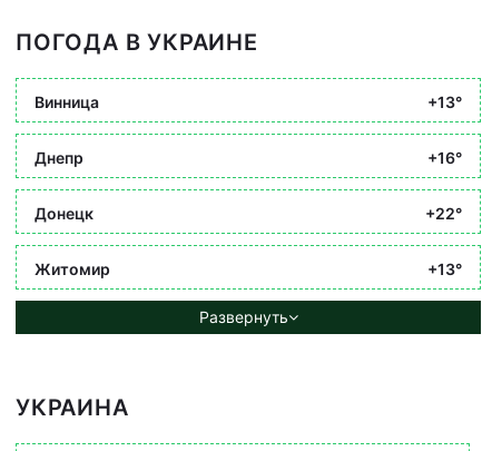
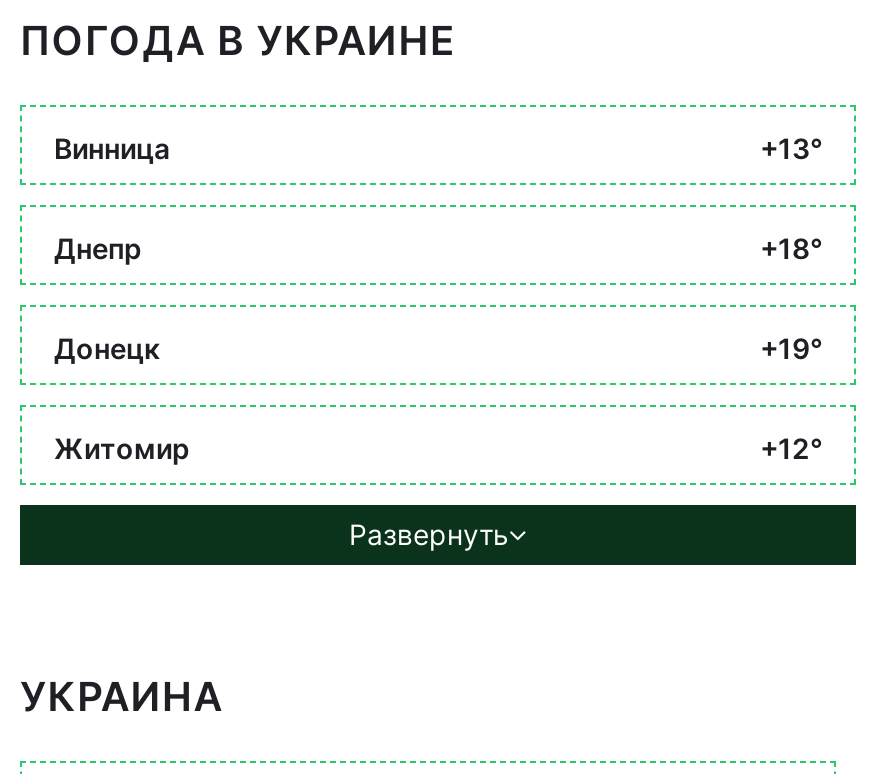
- +16°
+ +18°

- +22°
+ +19°

- +13°
+ +12°
